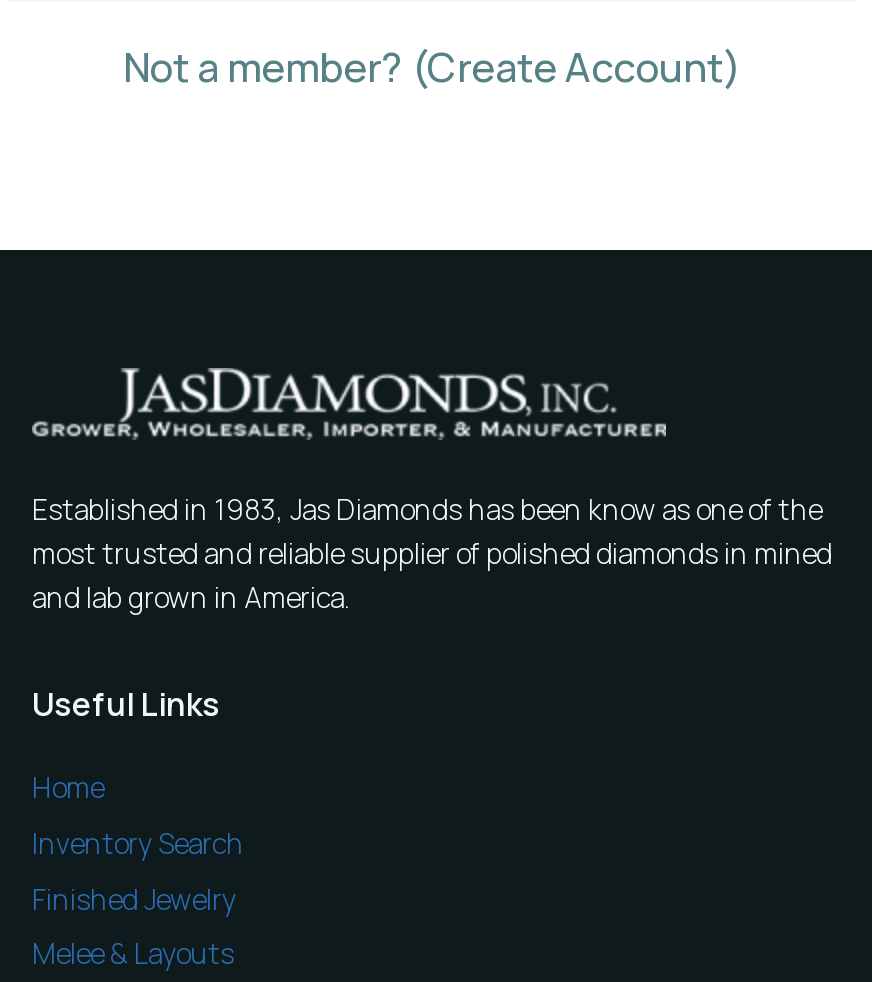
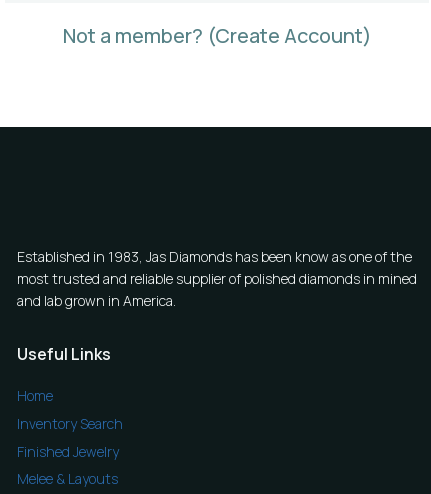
- [image]
